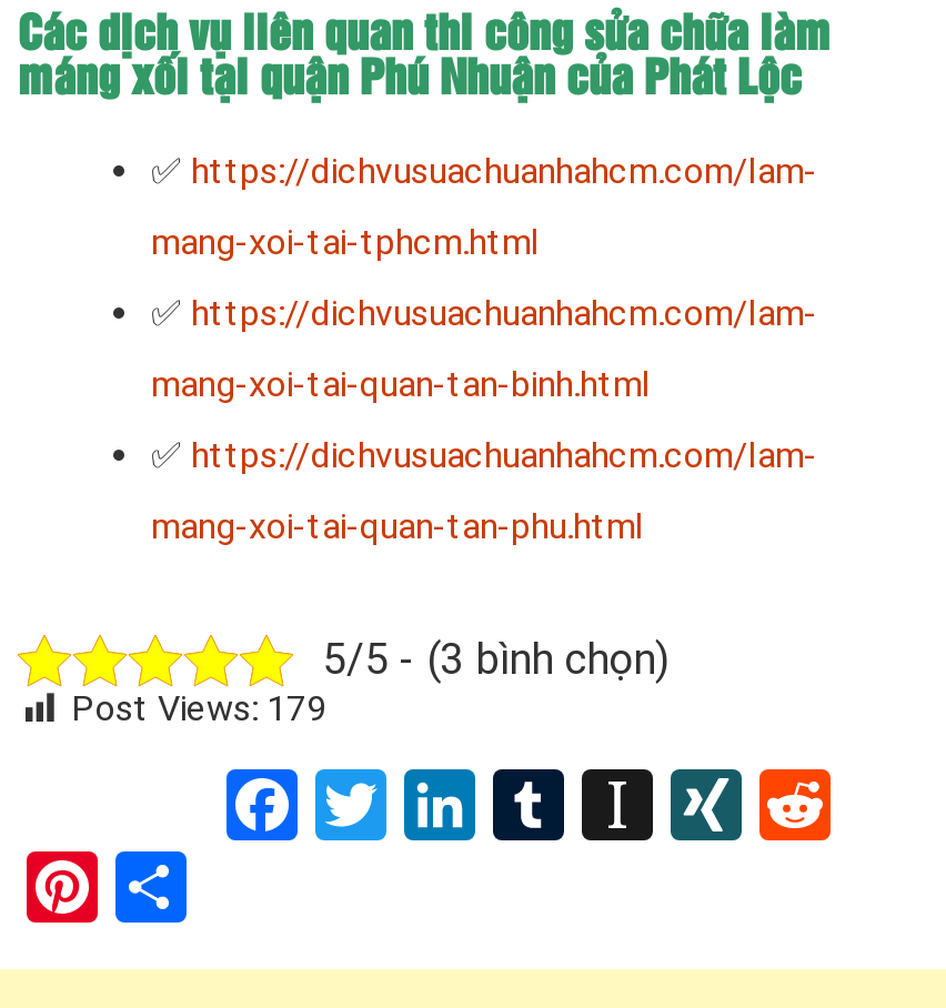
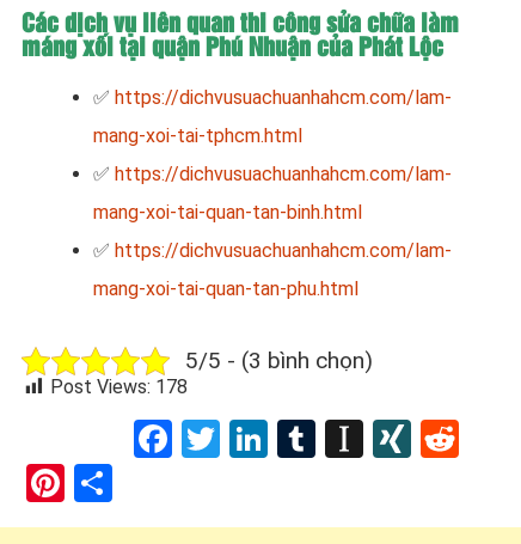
- Post Views: 179
+ Post Views: 178
